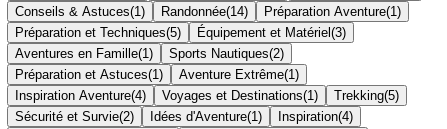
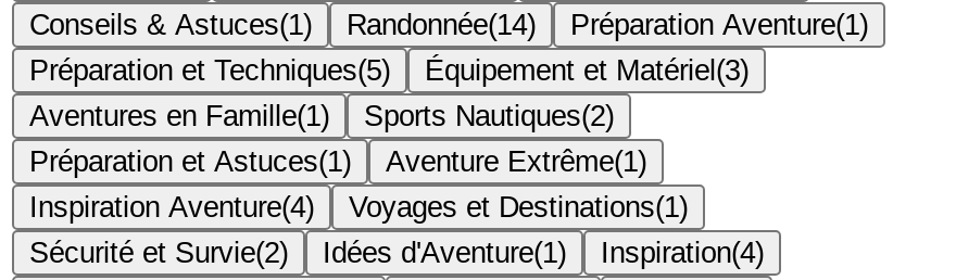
- Trekking(5)
